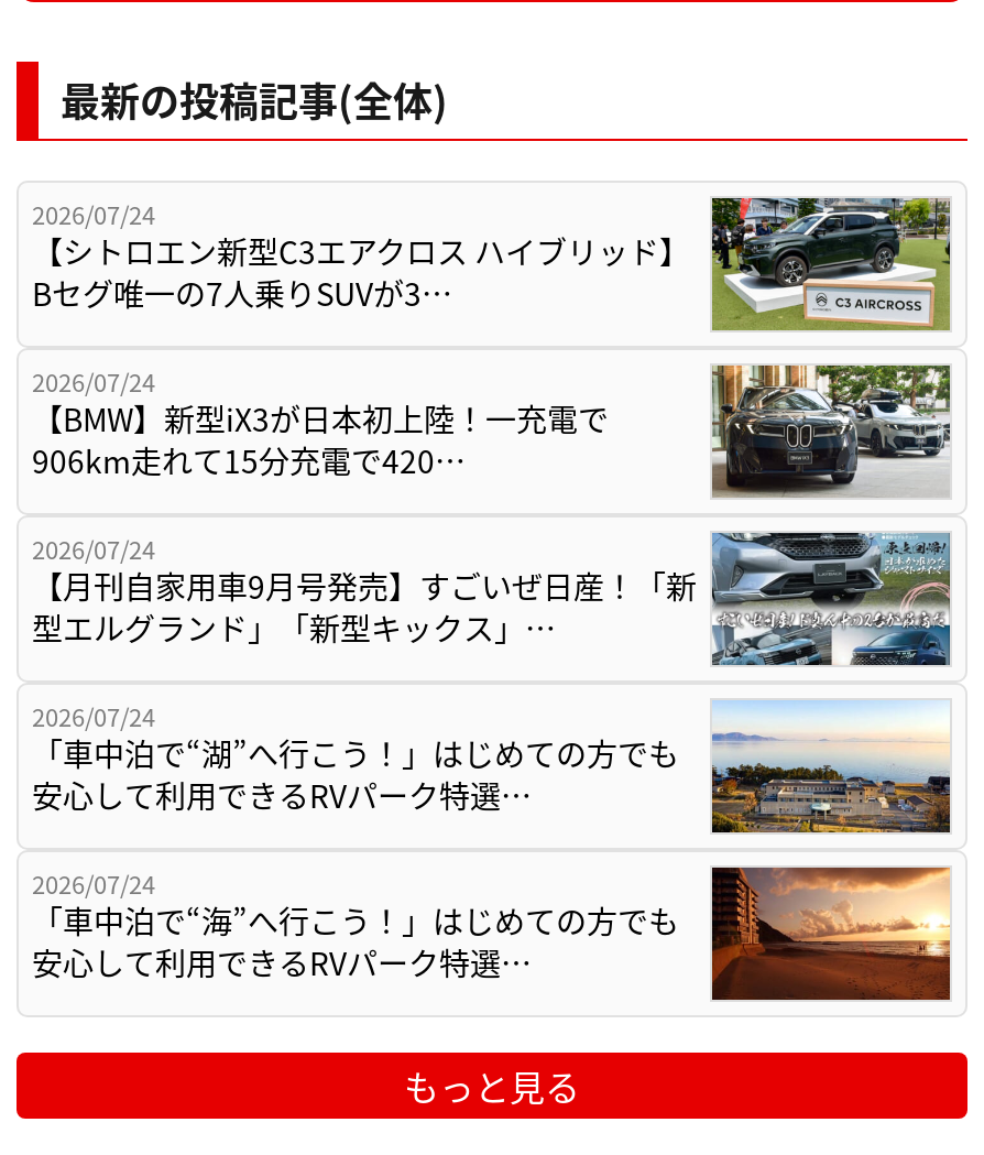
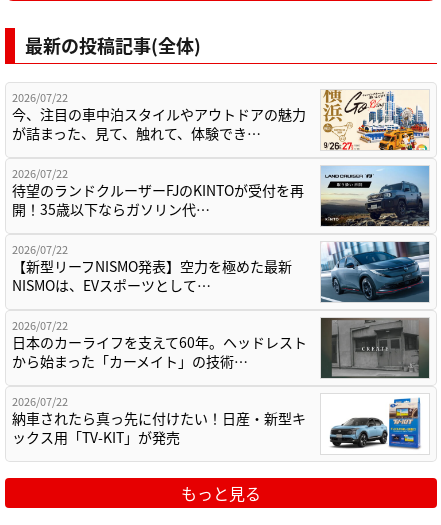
- [image]
- 2026/07/24
- 【シトロエン新型C3エアクロス ハイブリッド】
- Bセグ唯一の7人乗りSUVが3…
+ [image]
+ 2026/07/22
+ 今、注目の車中泊スタイルやアウトドアの魅力
+ が詰まった、見て、触れて、体験でき…

- 2026/07/24
- 【BMW】新型iX3が日本初上陸！一充電で
- 906km走れて15分充電で420…
+ 2026/07/22
+ 待望のランドクルーザーFJのKINTOが受付を再
+ 開！35歳以下ならガソリン代…

- [image]
+ [image]

- [image]
- 2026/07/24
- 【月刊自家用車9月号発売】すごいぜ日産！「新
- 型エルグランド」「新型キックス」…
+ [image]
+ 2026/07/22
+ 【新型リーフNISMO発表】空力を極めた最新
+ NISMOは、EVスポーツとして…

- [image]
- 2026/07/24
- 「車中泊で“湖”へ行こう！」はじめての方でも
- 安心して利用できるRVパーク特選…
+ [image]
+ 2026/07/22
+ 日本のカーライフを支えて60年。ヘッドレスト
+ から始まった「カーメイト」の技術…

- [image]
- 2026/07/24
- 「車中泊で“海”へ行こう！」はじめての方でも
- 安心して利用できるRVパーク特選…
+ [image]
+ 2026/07/22
+ 納車されたら真っ先に付けたい！日産・新型キ
+ ックス用「TV-KIT」が発売
